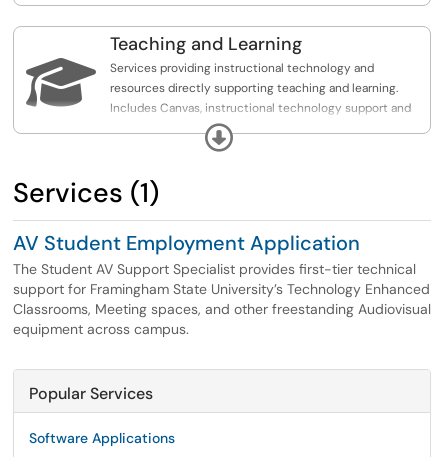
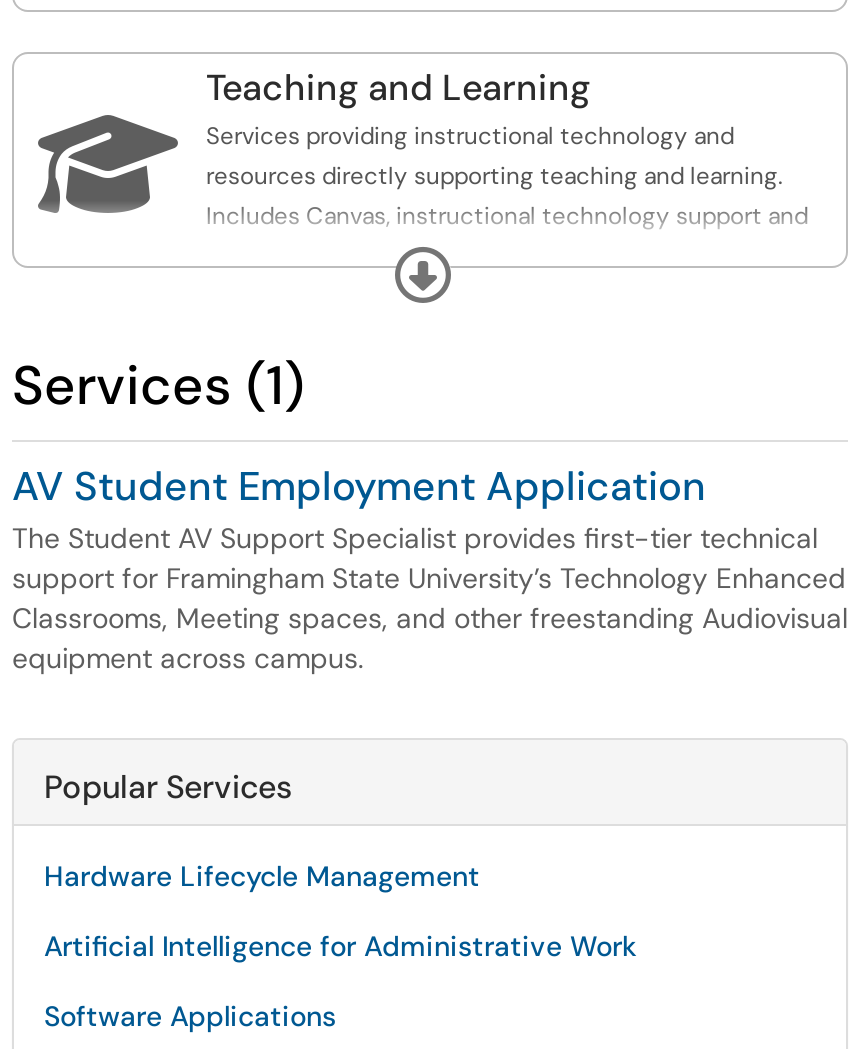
+ Hardware Lifecycle Management
+ Artificial Intelligence for Administrative Work
